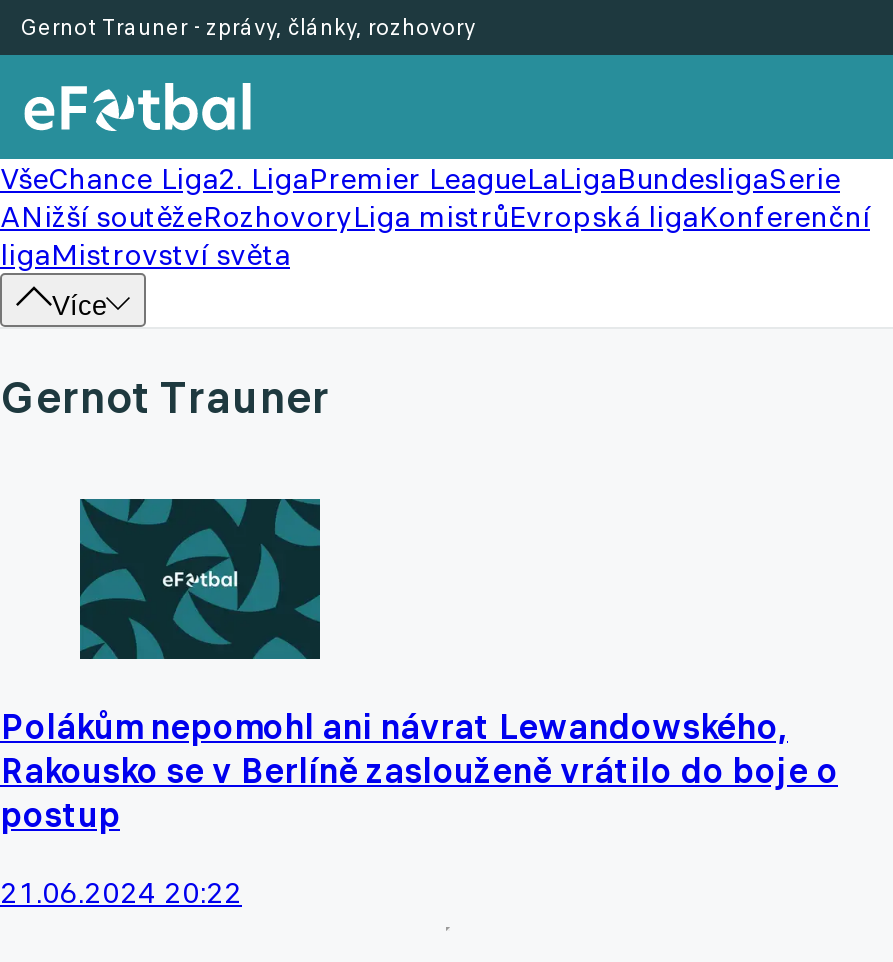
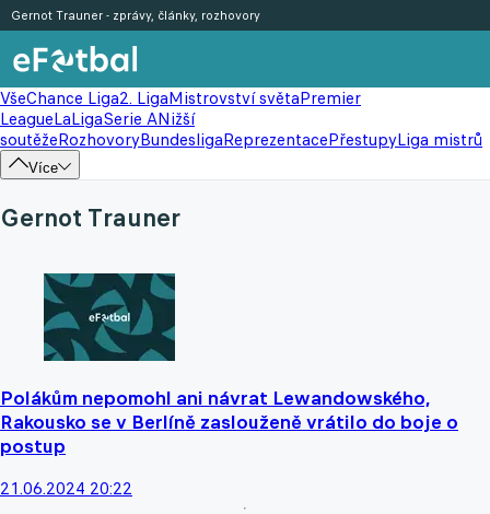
- VšeChance Liga2. LigaPremier LeagueLaLigaBundesligaSerie
- ANižší soutěžeRozhovoryLiga mistrůEvropská ligaKonferenční
- ligaMistrovství světa
+ VšeChance Liga2. LigaMistrovství světaPremier
+ LeagueLaLigaSerie ANižší
+ soutěžeRozhovoryBundesligaReprezentacePřestupyLiga mistrů
